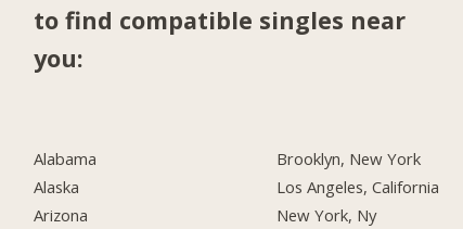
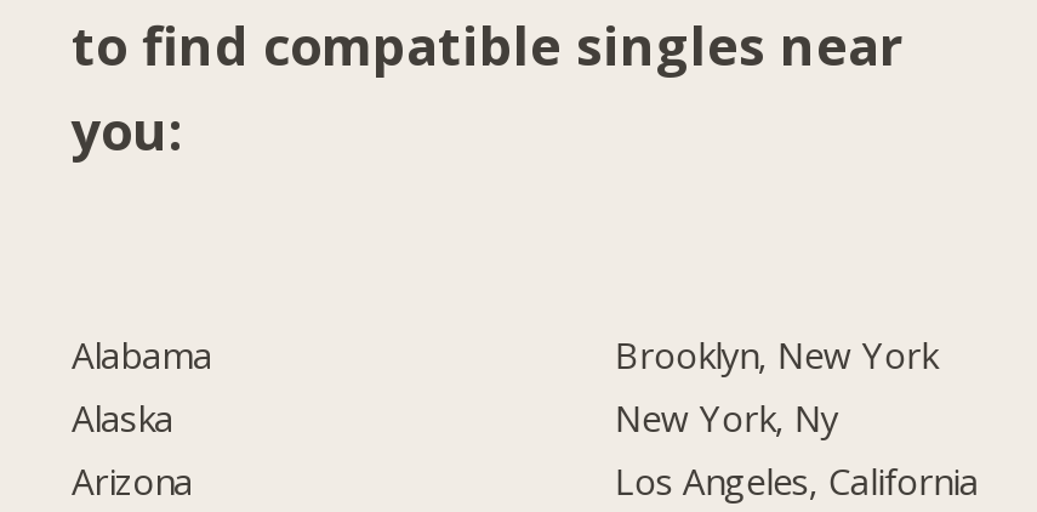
moved down: Los Angeles, California

moved up: New York, Ny
